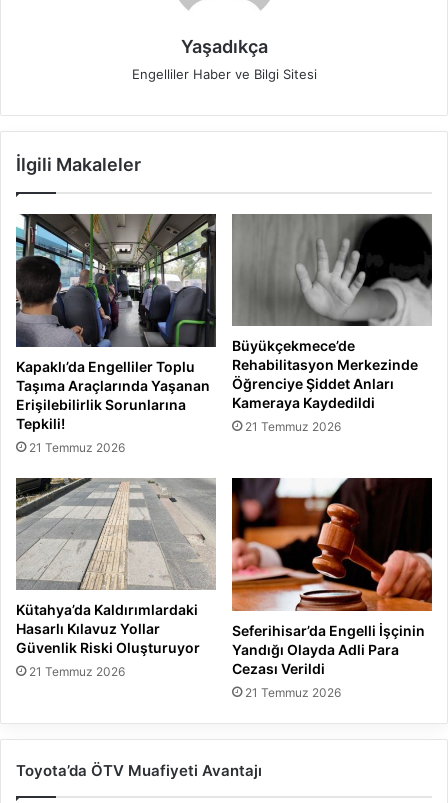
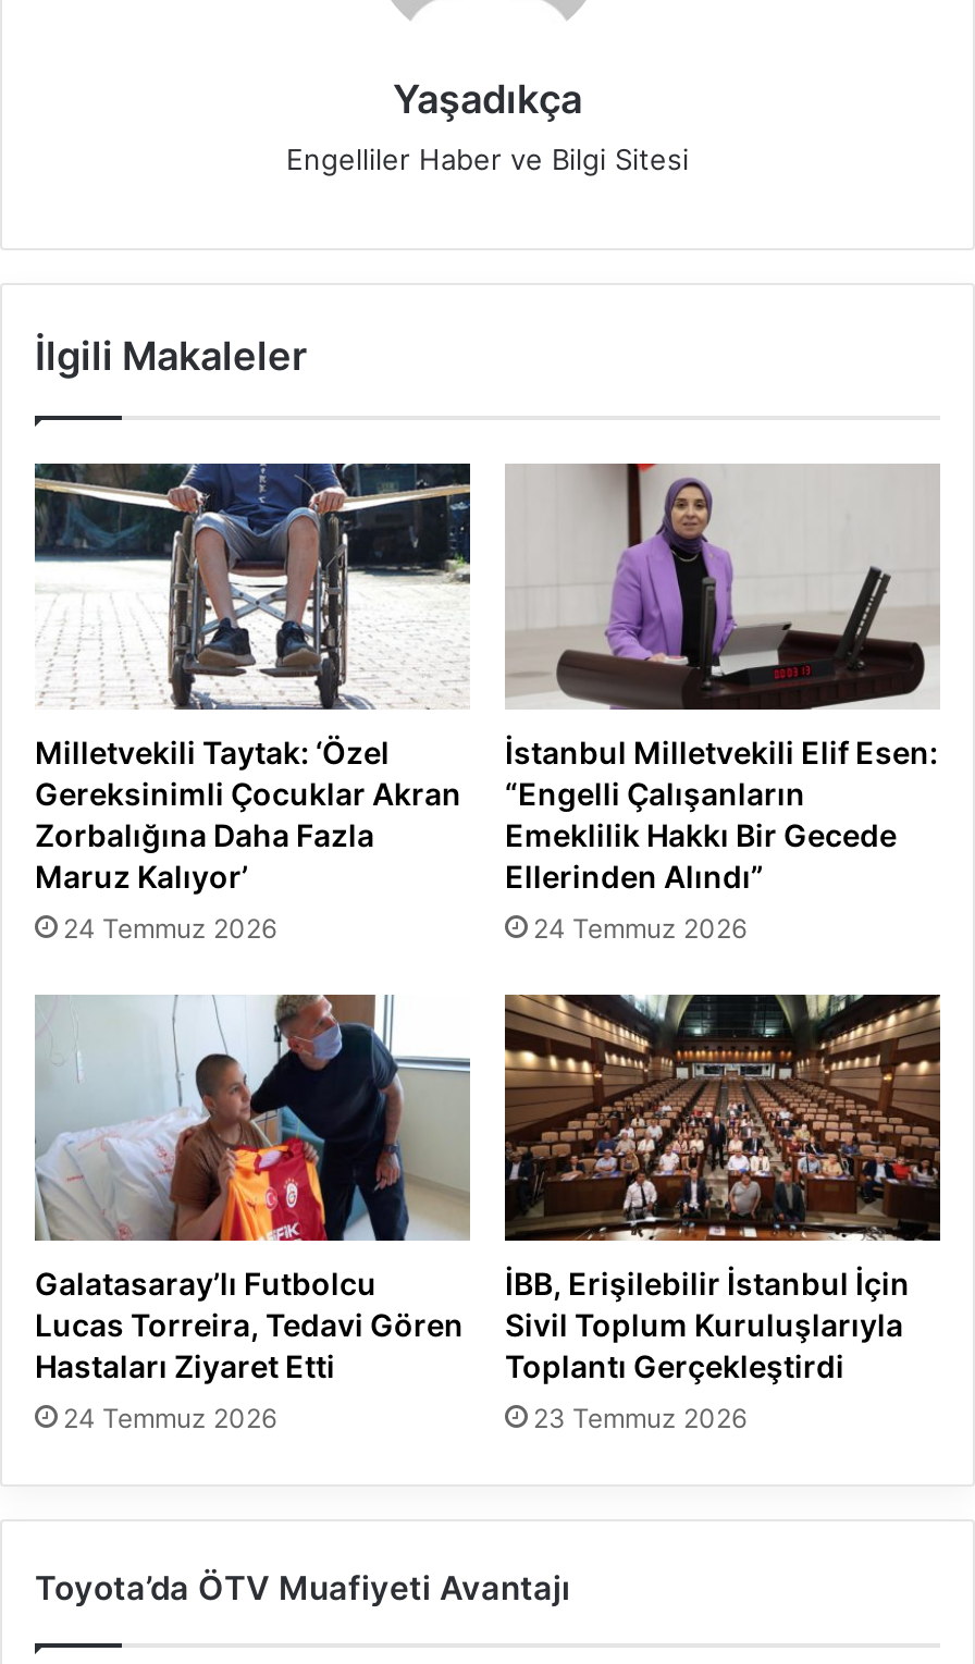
- [image]
- Kapaklı’da Engelliler Toplu
- Taşıma Araçlarında Yaşanan
- Erişilebilirlik Sorunlarına
- Tepkili!
+ [image]
+ Milletvekili Taytak: ‘Özel
+ Gereksinimli Çocuklar Akran
+ Zorbalığına Daha Fazla
+ Maruz Kalıyor’

- [image]
- Büyükçekmece’de
- Rehabilitasyon Merkezinde
- Öğrenciye Şiddet Anları
- Kameraya Kaydedildi
+ [image]
+ İstanbul Milletvekili Elif Esen:
+ “Engelli Çalışanların
+ Emeklilik Hakkı Bir Gecede
+ Ellerinden Alındı”

- 21 Temmuz 2026
+ 24 Temmuz 2026

- 21 Temmuz 2026
+ 24 Temmuz 2026

- [image]
- Kütahya’da Kaldırımlardaki
- Hasarlı Kılavuz Yollar
- Güvenlik Riski Oluşturuyor
+ [image]
+ Galatasaray’lı Futbolcu
+ Lucas Torreira, Tedavi Gören
+ Hastaları Ziyaret Etti

- [image]
+ [image]

- Seferihisar’da Engelli İşçinin
- Yandığı Olayda Adli Para
- Cezası Verildi
+ İBB, Erişilebilir İstanbul İçin
+ Sivil Toplum Kuruluşlarıyla
+ Toplantı Gerçekleştirdi

- 21 Temmuz 2026
+ 24 Temmuz 2026

- 21 Temmuz 2026
+ 23 Temmuz 2026
